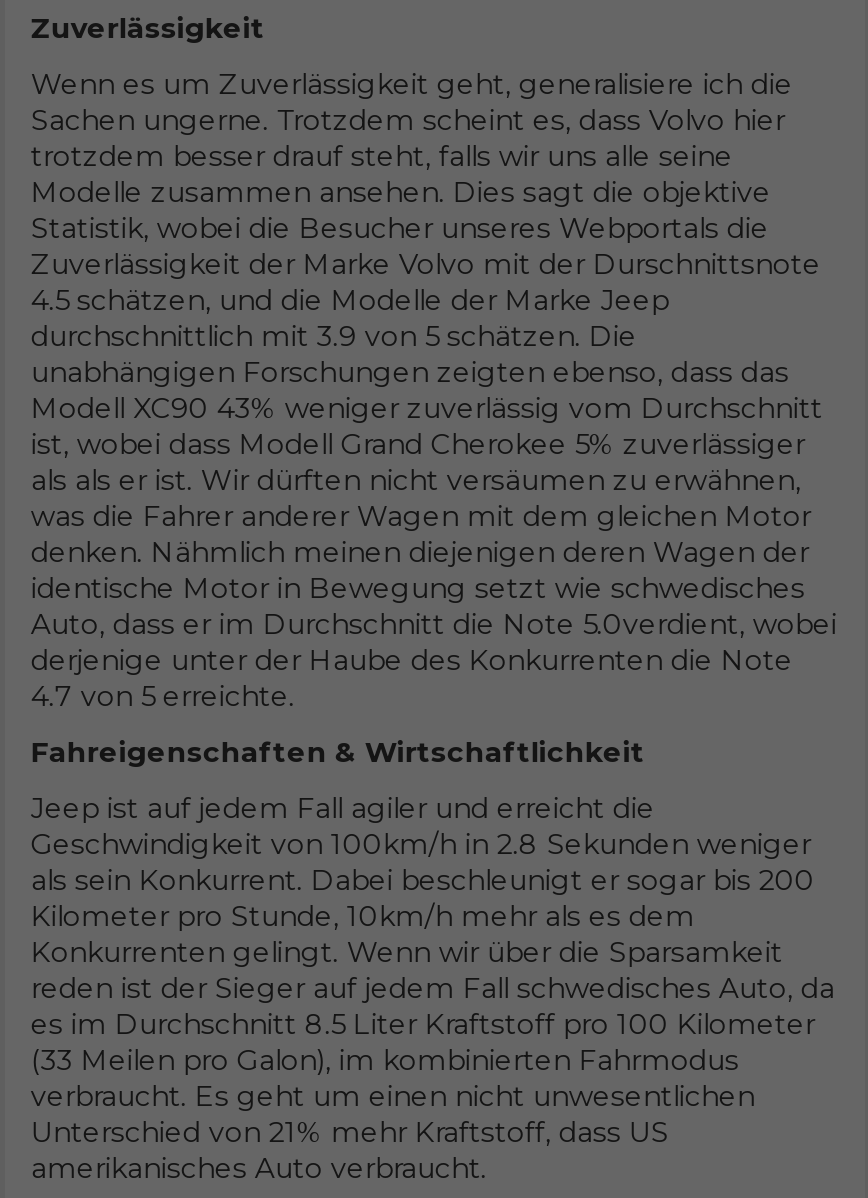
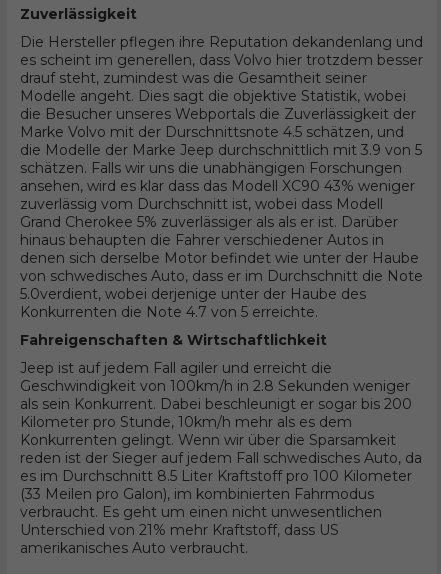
- Wenn es um Zuverlässigkeit geht, generalisiere ich die
- Sachen ungerne. Trotzdem scheint es, dass Volvo hier
- trotzdem besser drauf steht, falls wir uns alle seine
- Modelle zusammen ansehen. Dies sagt die objektive
- Statistik, wobei die Besucher unseres Webportals die
- Zuverlässigkeit der Marke Volvo mit der Durschnittsnote
- 4.5 schätzen, und die Modelle der Marke Jeep
- durchschnittlich mit 3.9 von 5 schätzen. Die
- unabhängigen Forschungen zeigten ebenso, dass das
- Modell XC90 43% weniger zuverlässig vom Durchschnitt
- ist, wobei dass Modell Grand Cherokee 5% zuverlässiger
- als als er ist. Wir dürften nicht versäumen zu erwähnen,
- was die Fahrer anderer Wagen mit dem gleichen Motor
- denken. Nähmlich meinen diejenigen deren Wagen der
- identische Motor in Bewegung setzt wie schwedisches
- Auto, dass er im Durchschnitt die Note 5.0verdient, wobei
- derjenige unter der Haube des Konkurrenten die Note
- 4.7 von 5 erreichte.
+ Die Hersteller pflegen ihre Reputation dekandenlang und
+ es scheint im generellen, dass Volvo hier trotzdem besser
+ drauf steht, zumindest was die Gesamtheit seiner
+ Modelle angeht. Dies sagt die objektive Statistik, wobei
+ die Besucher unseres Webportals die Zuverlässigkeit der
+ Marke Volvo mit der Durschnittsnote 4.5 schätzen, und
+ die Modelle der Marke Jeep durchschnittlich mit 3.9 von 5
+ schätzen. Falls wir uns die unabhängigen Forschungen
+ ansehen, wird es klar dass das Modell XC90 43% weniger
+ zuverlässig vom Durchschnitt ist, wobei dass Modell
+ Grand Cherokee 5% zuverlässiger als als er ist. Darüber
+ hinaus behaupten die Fahrer verschiedener Autos in
+ denen sich derselbe Motor befindet wie unter der Haube
+ von schwedisches Auto, dass er im Durchschnitt die Note
+ 5.0verdient, wobei derjenige unter der Haube des
+ Konkurrenten die Note 4.7 von 5 erreichte.
